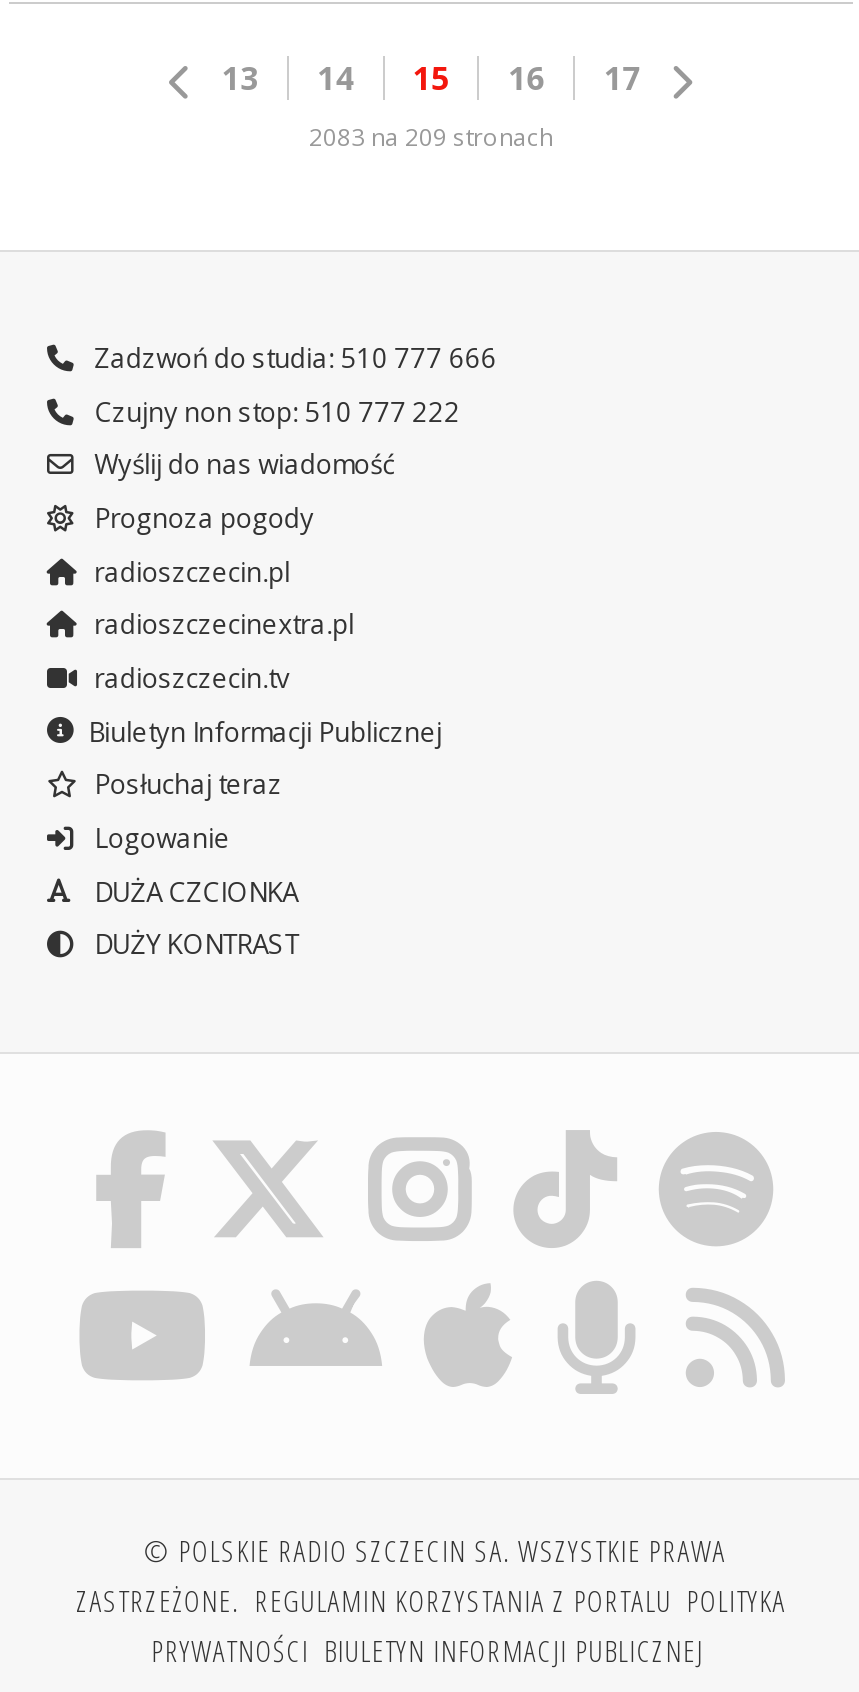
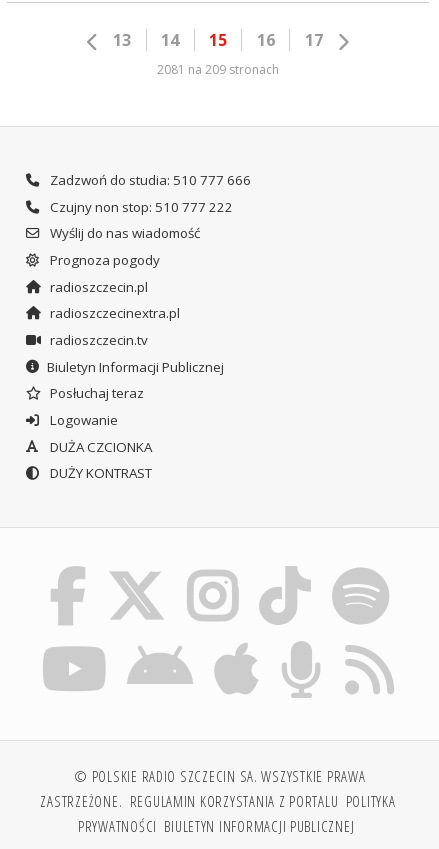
- 2083 na 209 stronach
+ 2081 na 209 stronach
